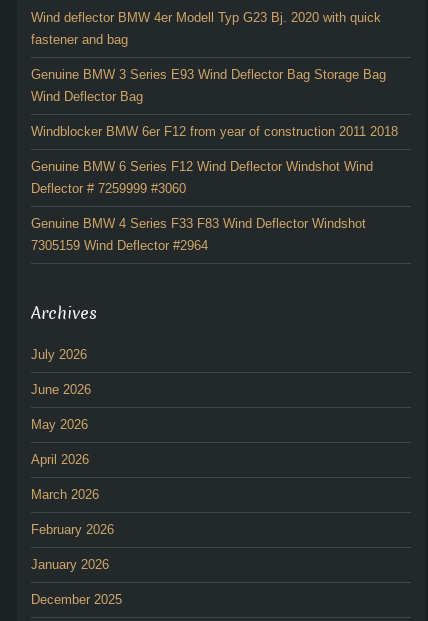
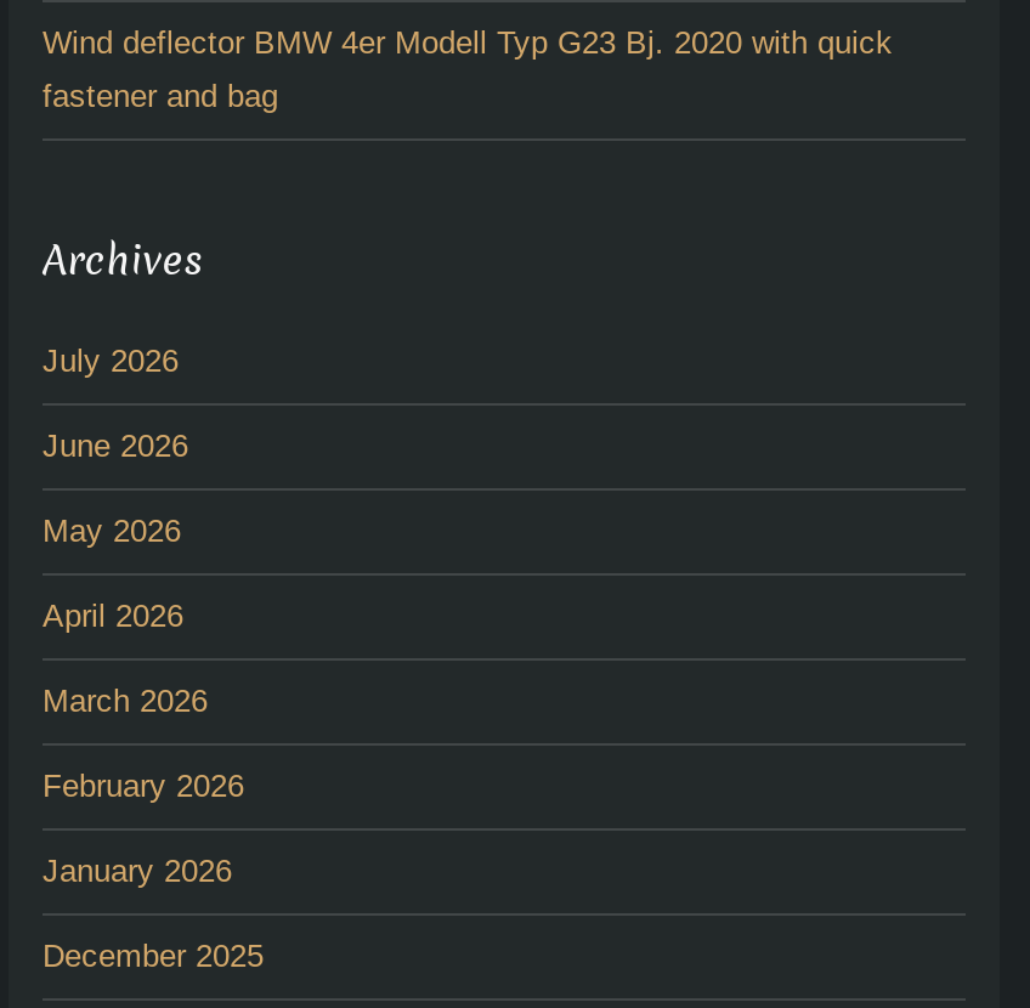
- Genuine BMW 3 Series E93 Wind Deflector Bag Storage Bag
- Wind Deflector Bag
- Windblocker BMW 6er F12 from year of construction 2011 2018
- Genuine BMW 6 Series F12 Wind Deflector Windshot Wind
- Deflector # 7259999 #3060
- Genuine BMW 4 Series F33 F83 Wind Deflector Windshot
- 7305159 Wind Deflector #2964
